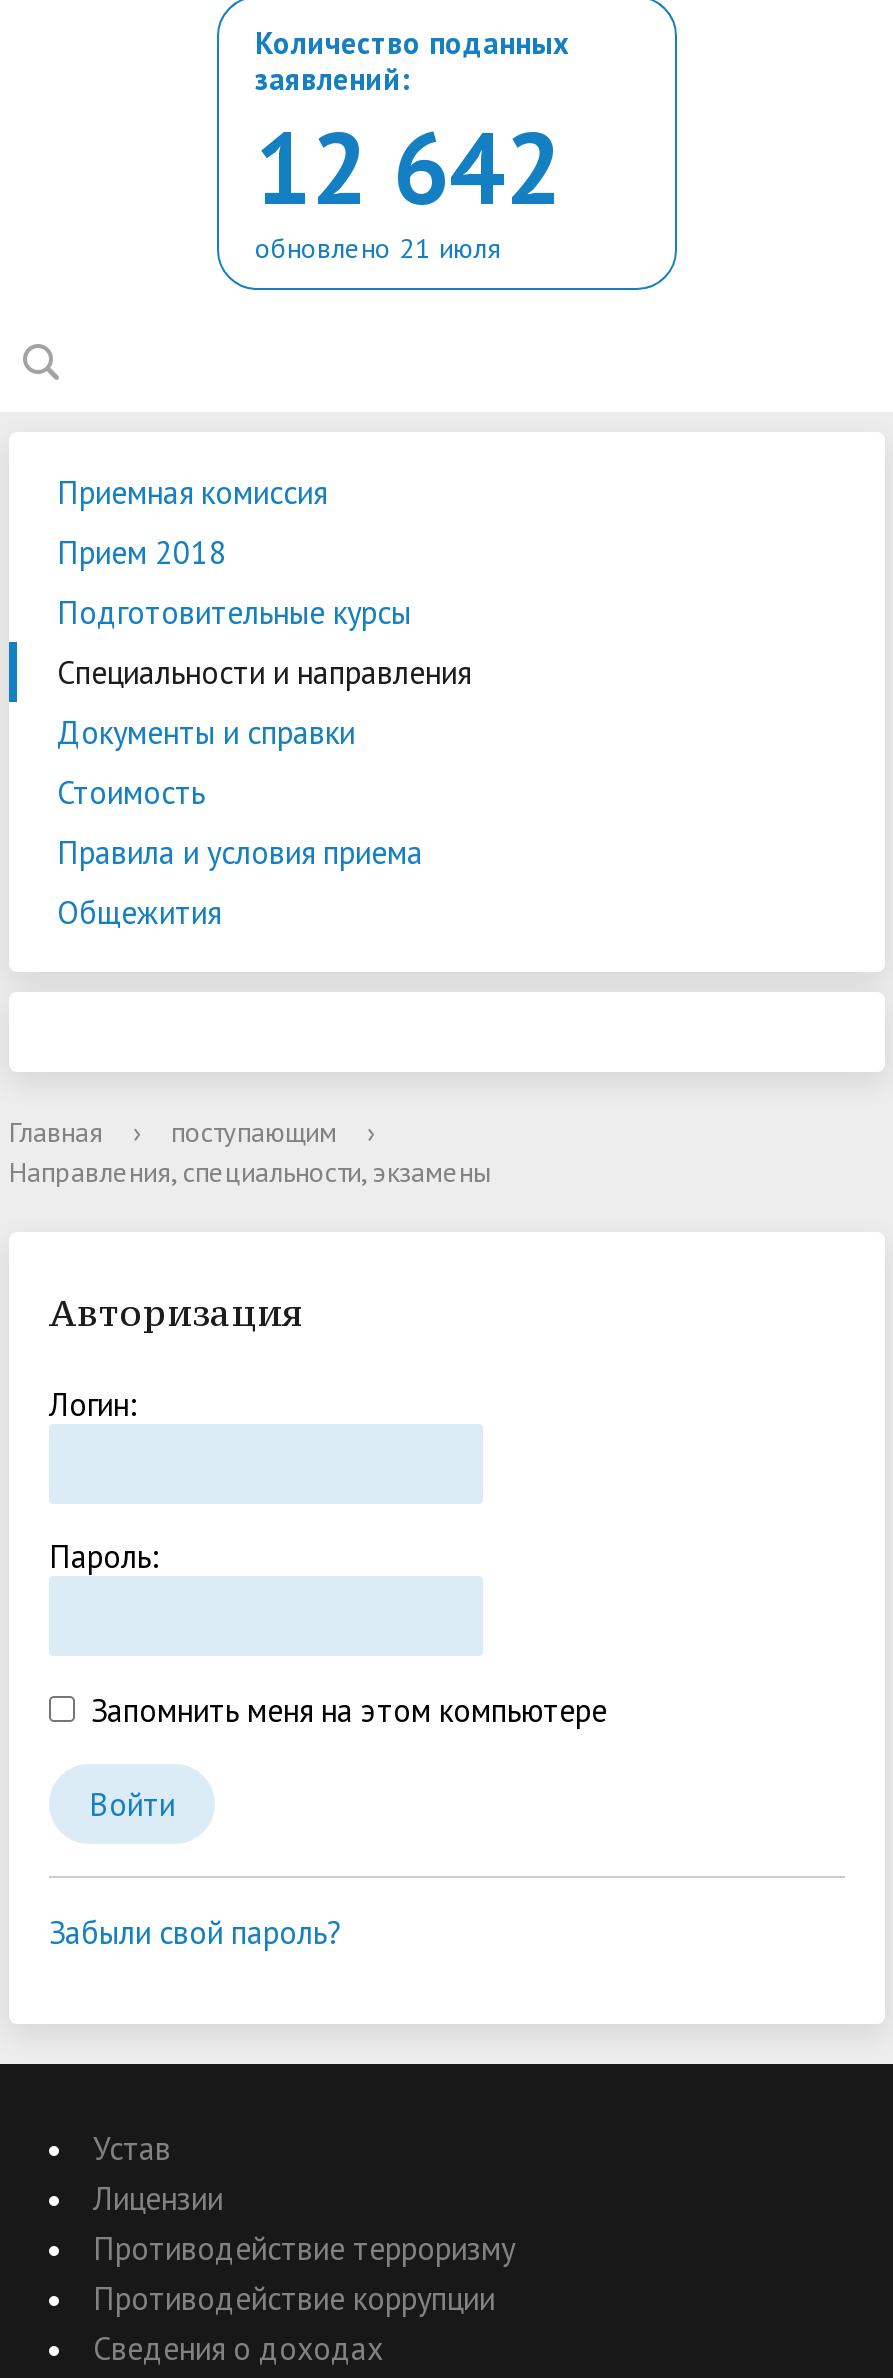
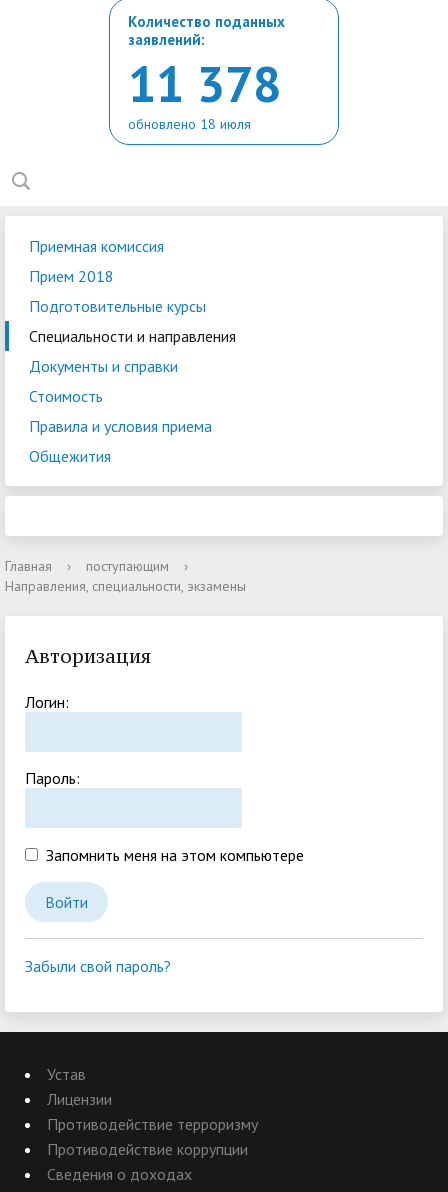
- 12 642
+ 11 378

- обновлено 21 июля
+ обновлено 18 июля
